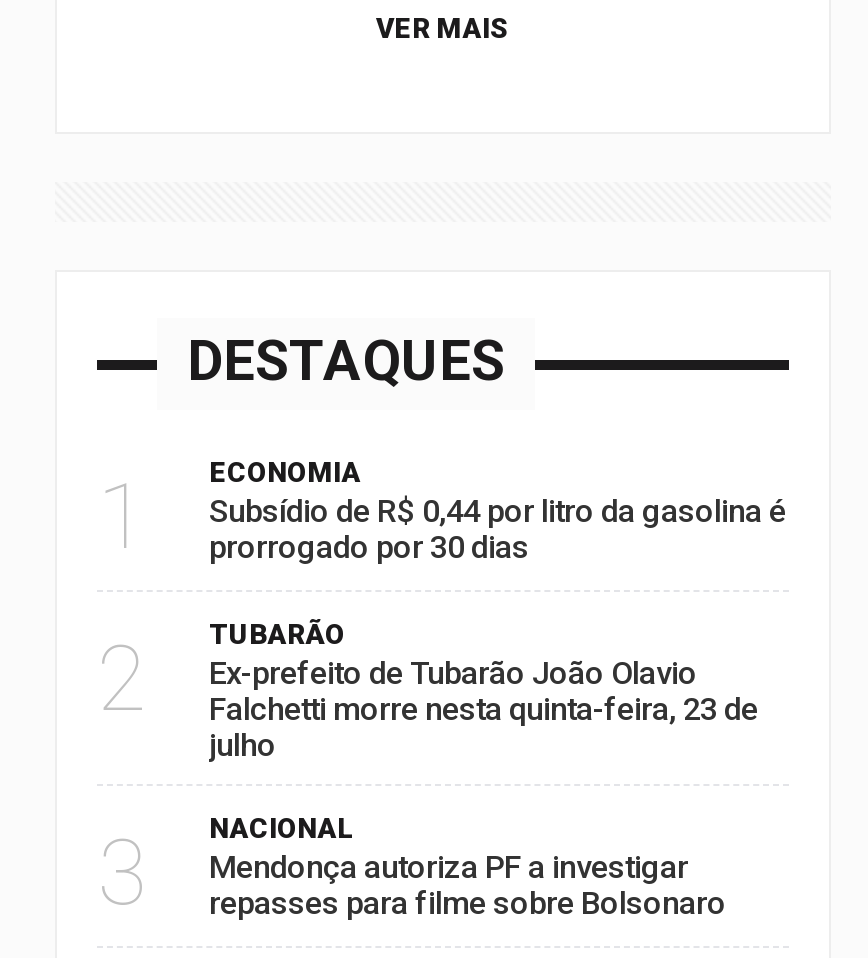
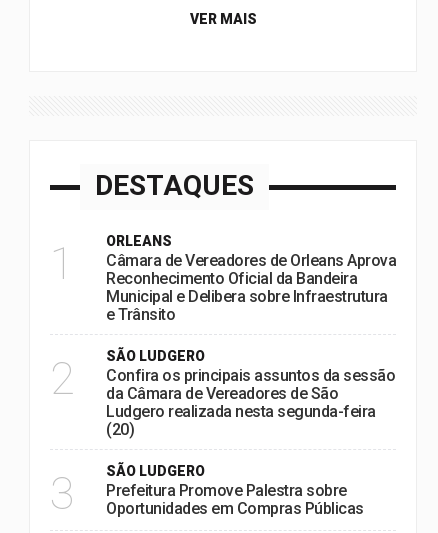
- ECONOMIA
- Subsídio de R$ 0,44 por litro da gasolina é
- prorrogado por 30 dias
+ ORLEANS
+ Câmara de Vereadores de Orleans Aprova
+ Reconhecimento Oficial da Bandeira
+ Municipal e Delibera sobre Infraestrutura
+ e Trânsito

- TUBARÃO
- Ex-prefeito de Tubarão João Olavio
- Falchetti morre nesta quinta-feira, 23 de
- julho
+ SÃO LUDGERO
+ Confira os principais assuntos da sessão
+ da Câmara de Vereadores de São
+ Ludgero realizada nesta segunda-feira
+ (20)

- NACIONAL
- Mendonça autoriza PF a investigar
- repasses para filme sobre Bolsonaro
+ SÃO LUDGERO
+ Prefeitura Promove Palestra sobre
+ Oportunidades em Compras Públicas
